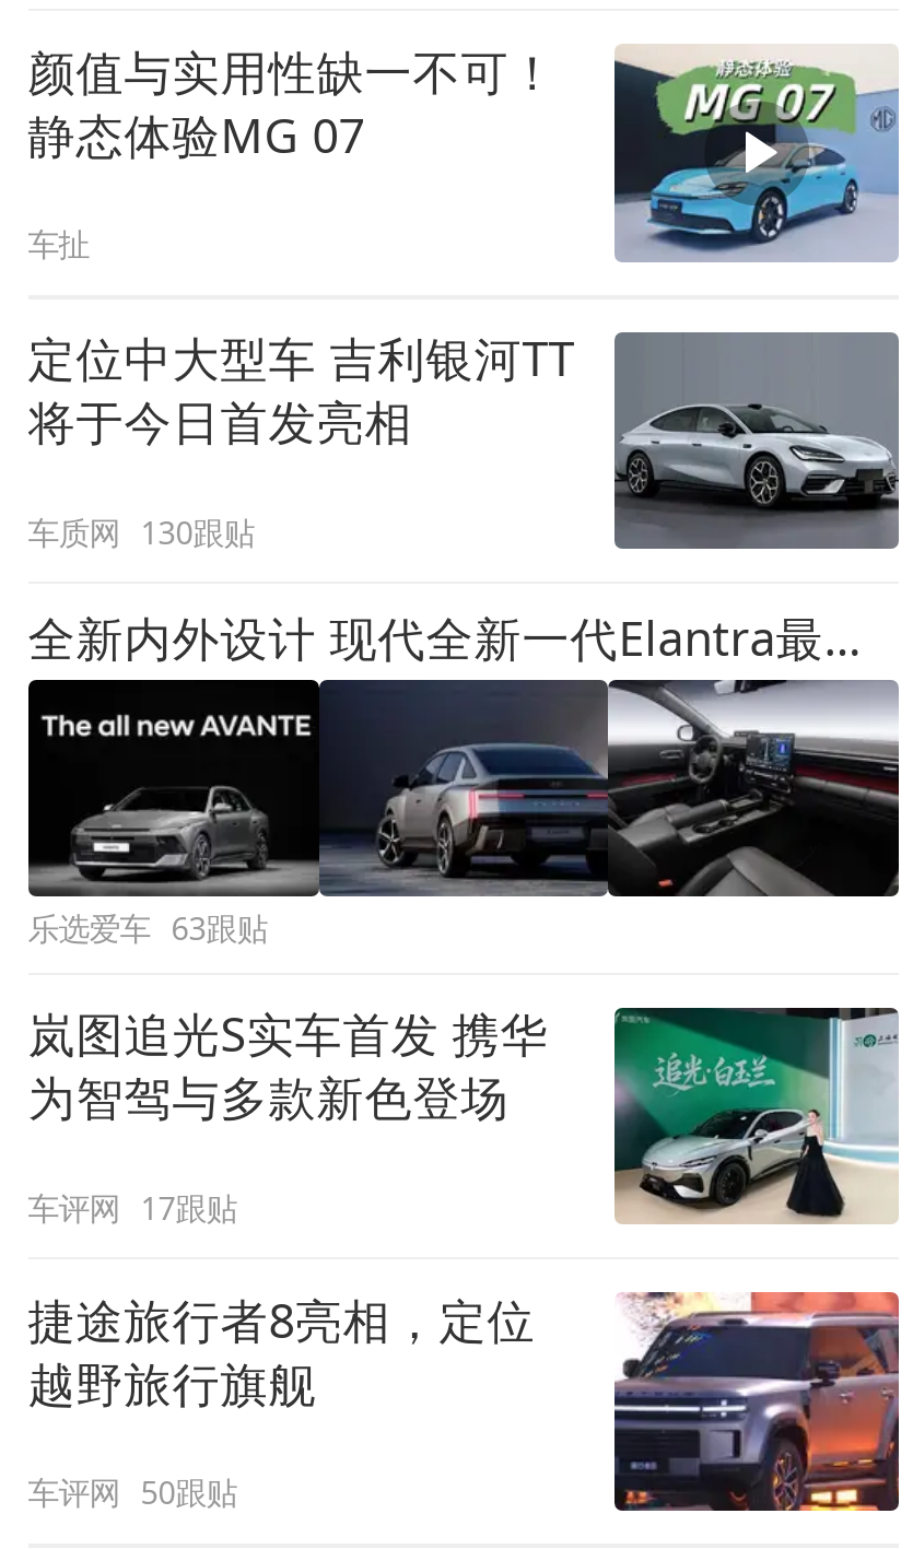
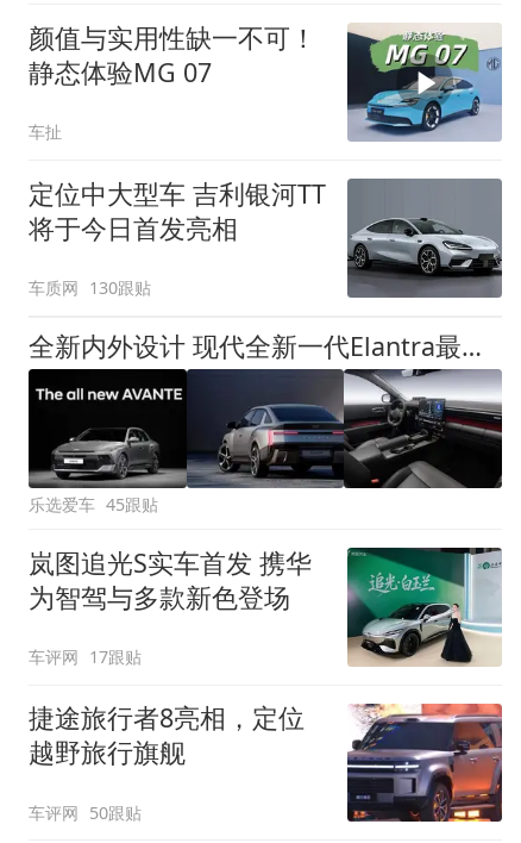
- 乐选爱车 63跟贴
+ 乐选爱车 45跟贴
